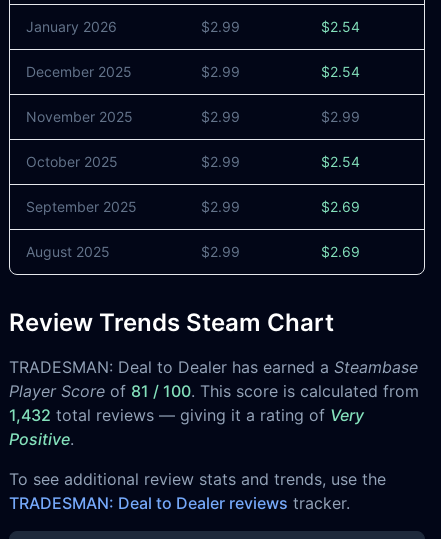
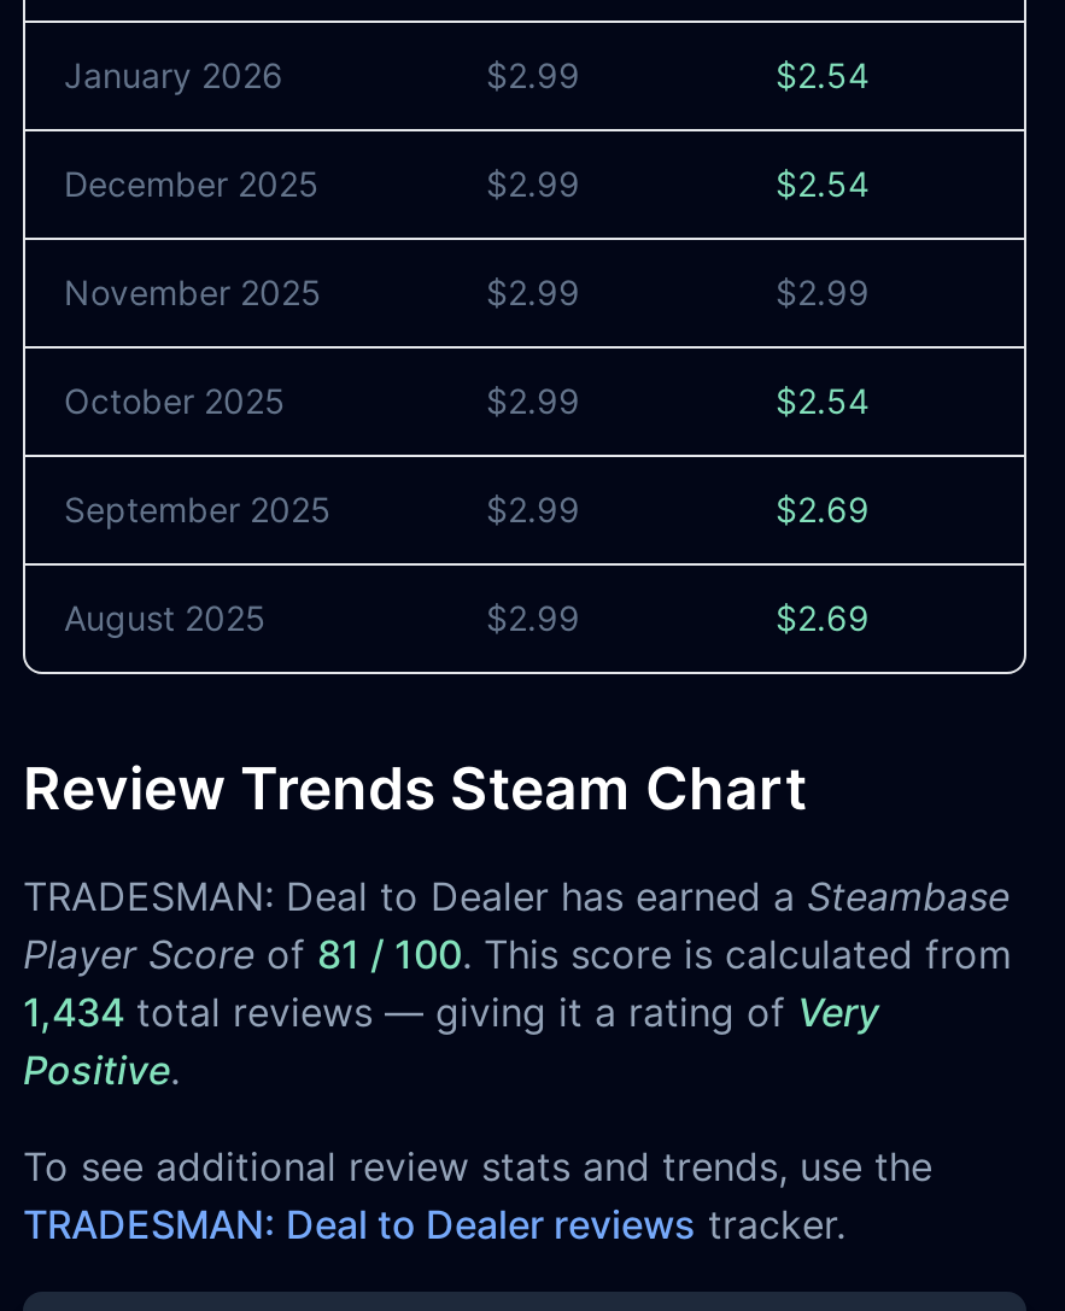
- 1,432 total reviews — giving it a rating of Very
+ 1,434 total reviews — giving it a rating of Very
